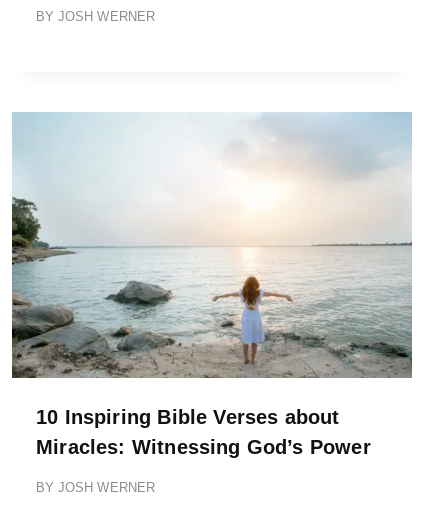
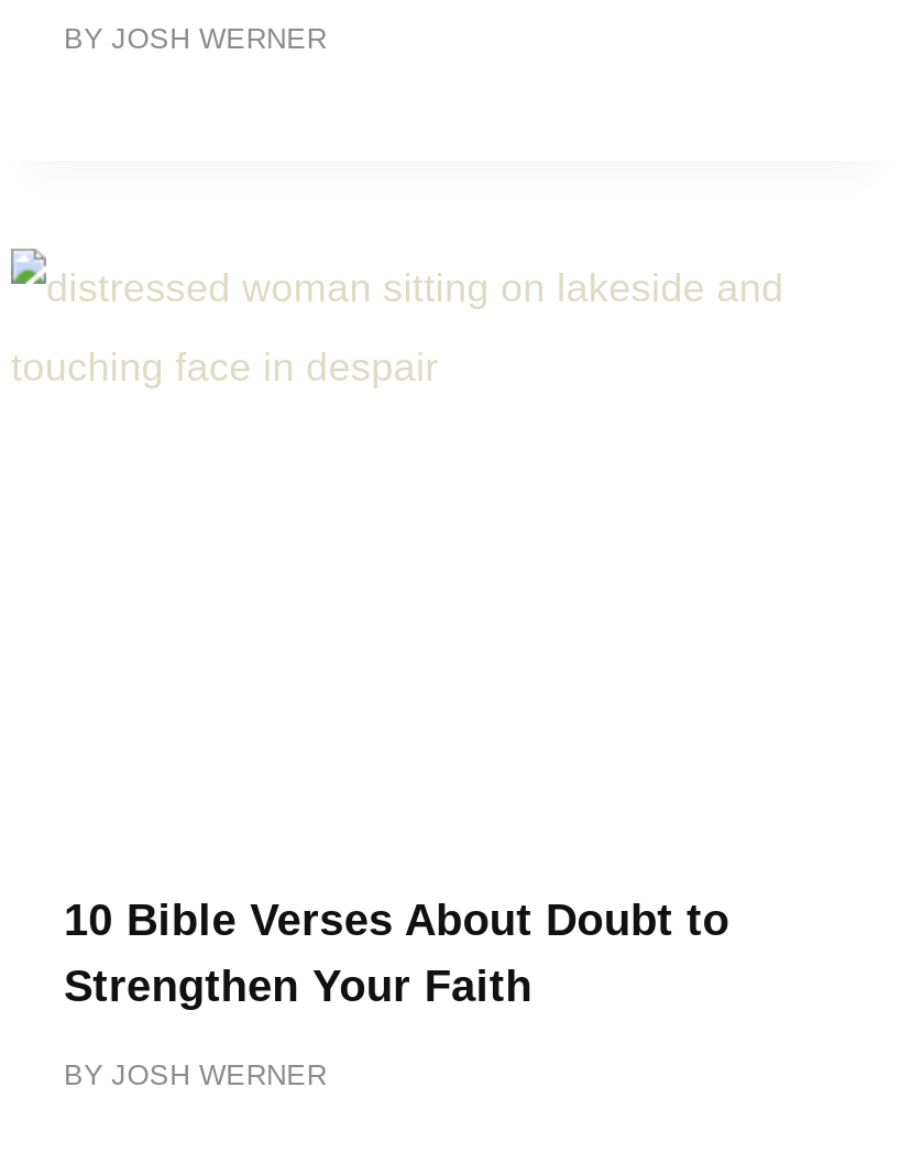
- [image]

- 10 Inspiring Bible Verses about
- Miracles: Witnessing God’s Power
+ 10 Bible Verses About Doubt to
+ Strengthen Your Faith
